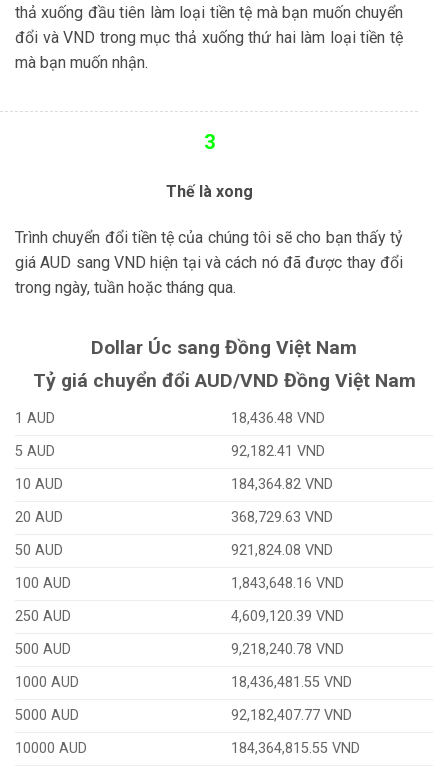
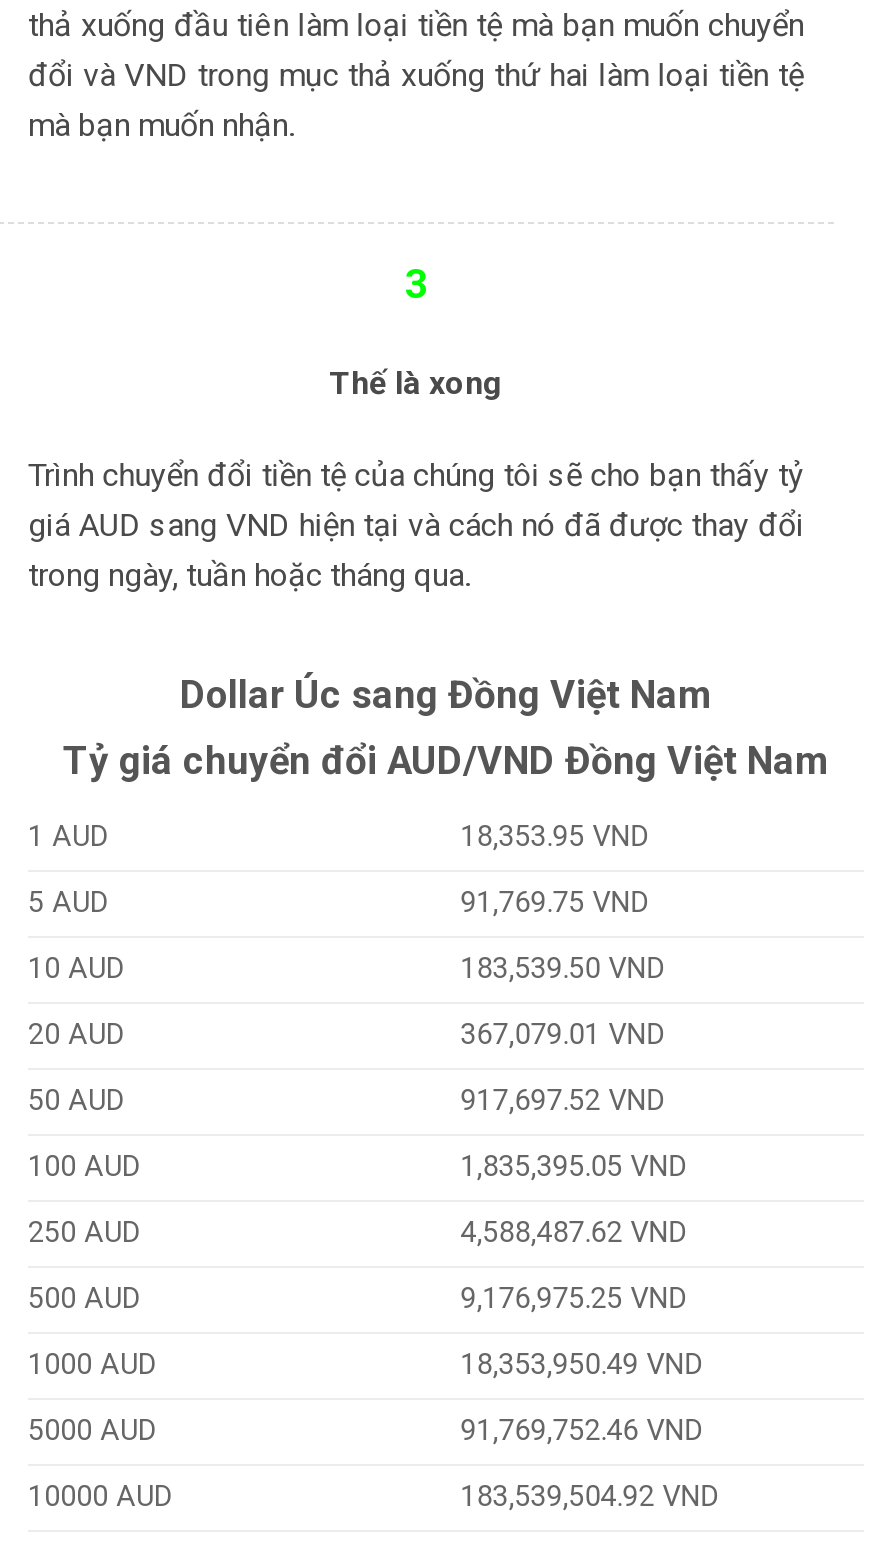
- 18,436.48 VND
+ 18,353.95 VND

- 92,182.41 VND
+ 91,769.75 VND

- 184,364.82 VND
+ 183,539.50 VND

- 368,729.63 VND
+ 367,079.01 VND

- 921,824.08 VND
+ 917,697.52 VND

- 1,843,648.16 VND
+ 1,835,395.05 VND

- 4,609,120.39 VND
+ 4,588,487.62 VND

- 9,218,240.78 VND
+ 9,176,975.25 VND

- 18,436,481.55 VND
+ 18,353,950.49 VND

- 92,182,407.77 VND
+ 91,769,752.46 VND

- 184,364,815.55 VND
+ 183,539,504.92 VND
